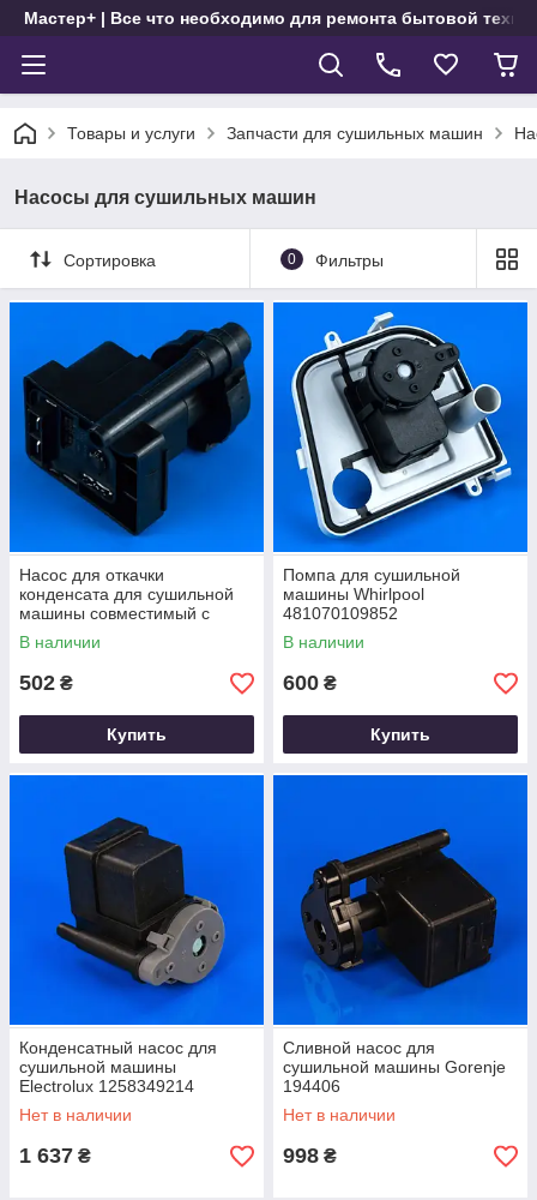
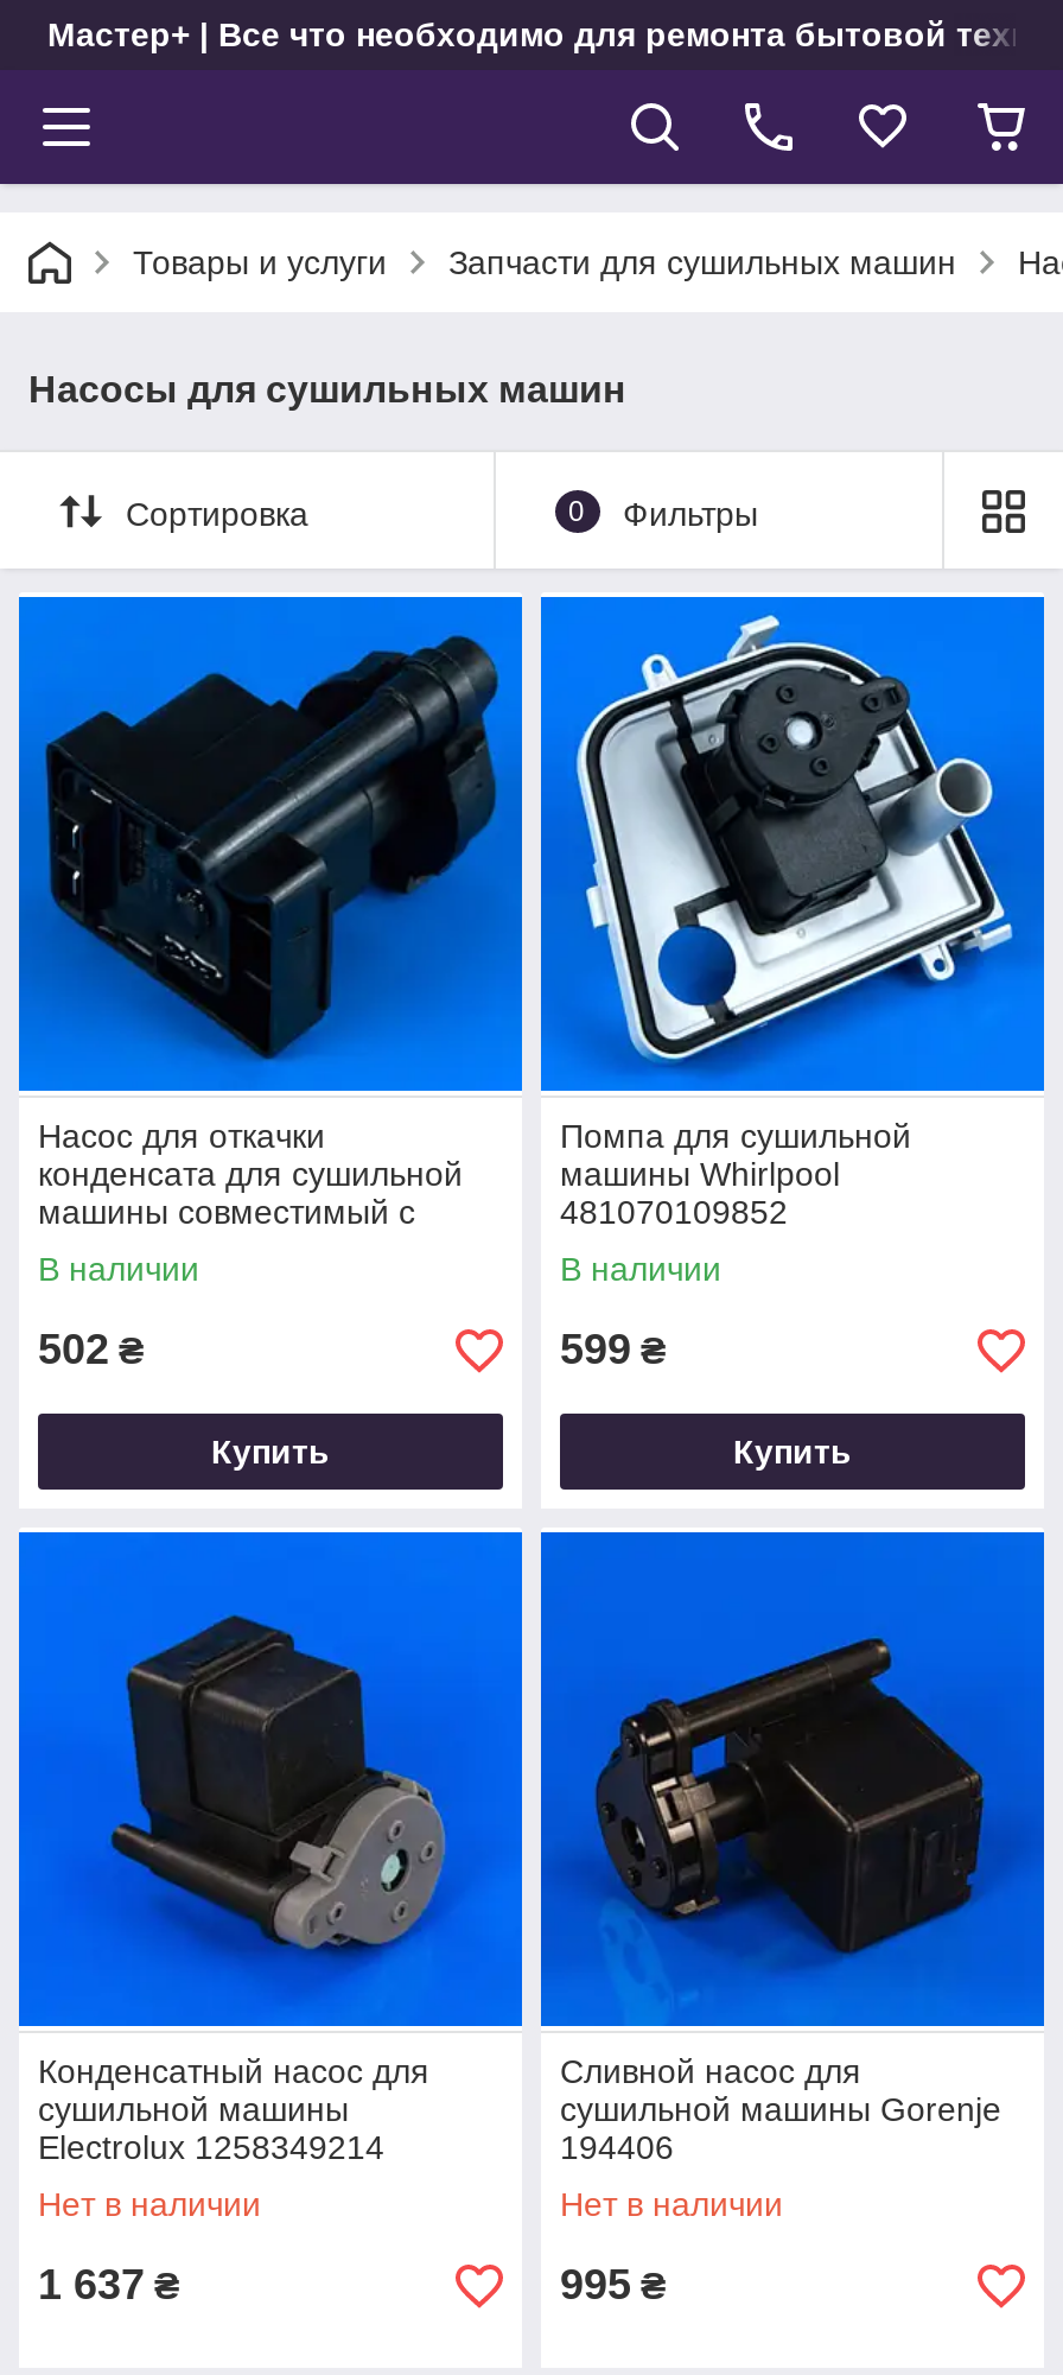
- 600 ₴
+ 599 ₴

- 998 ₴
+ 995 ₴
